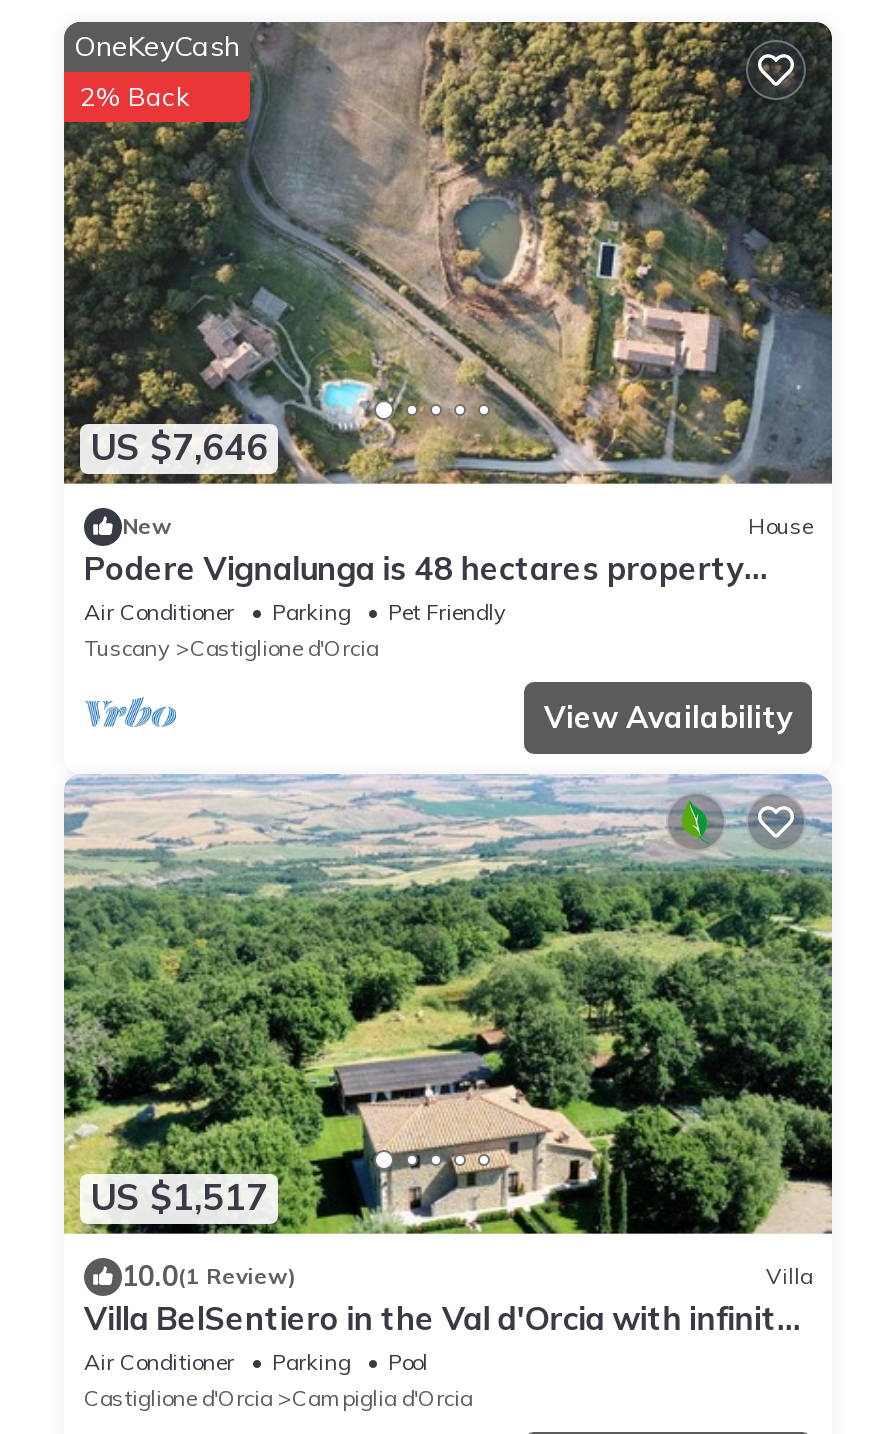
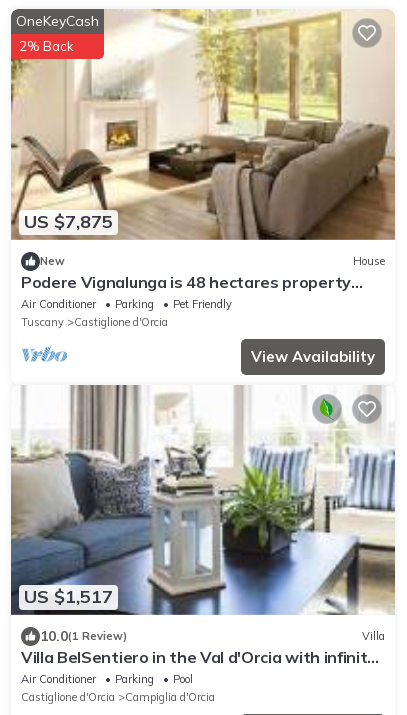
- [image]
- US $7,646
+ [image]
+ US $7,875

- [image]
+ [image]
